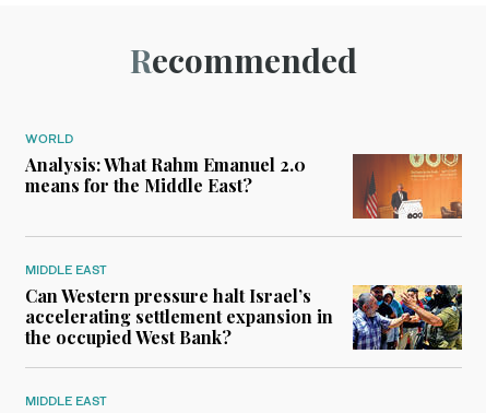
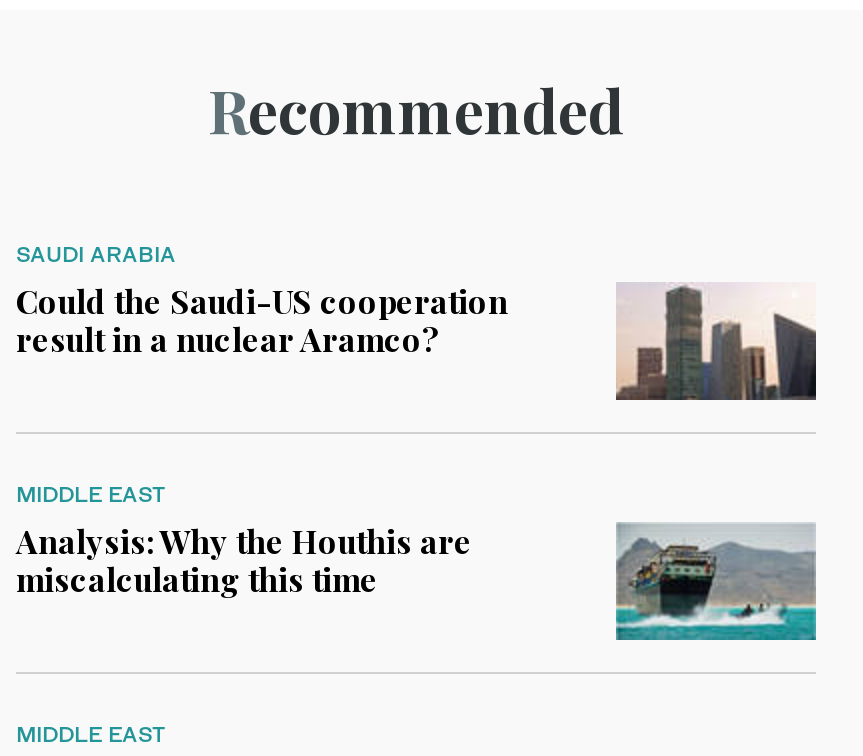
- WORLD
- Analysis: What Rahm Emanuel 2.0
- means for the Middle East?
+ SAUDI ARABIA
+ Could the Saudi-US cooperation
+ result in a nuclear Aramco?

- [image]
+ [image]

- Can Western pressure halt Israel’s
- accelerating settlement expansion in
- the occupied West Bank?
+ Analysis: Why the Houthis are
+ miscalculating this time

- [image]
+ [image]
